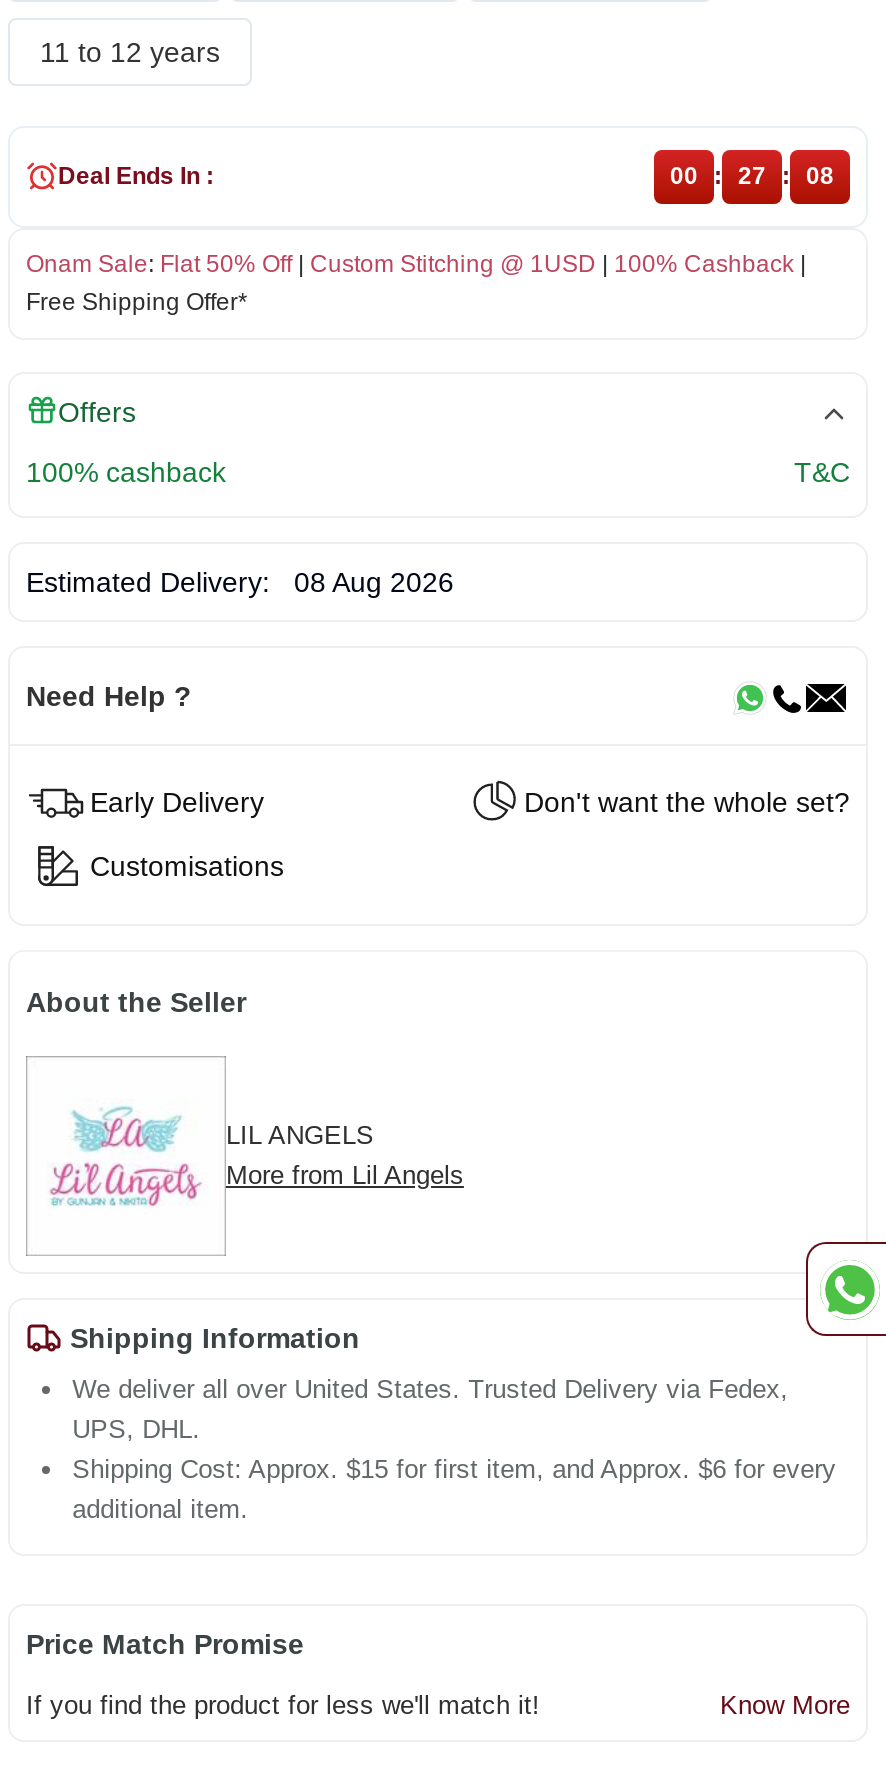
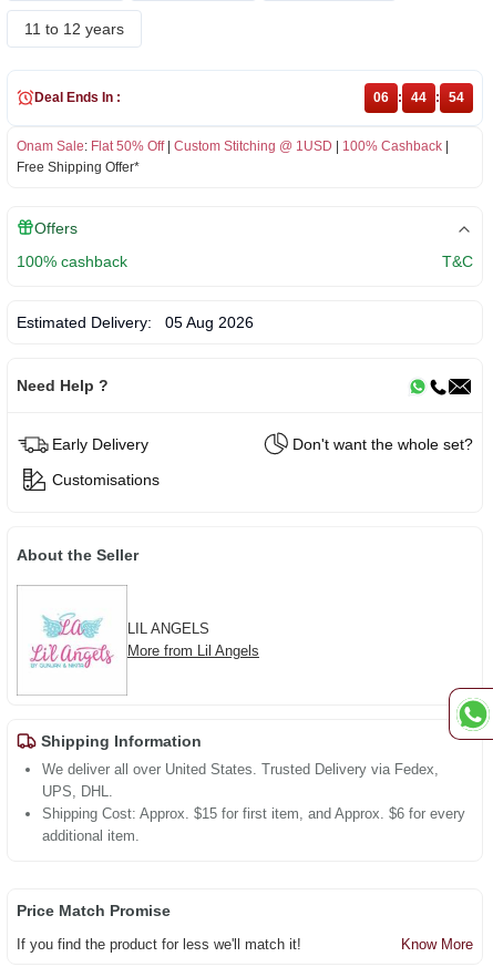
- 00 : 27 : 08
+ 06 : 44 : 54

- Estimated Delivery: 08 Aug 2026
+ Estimated Delivery: 05 Aug 2026
